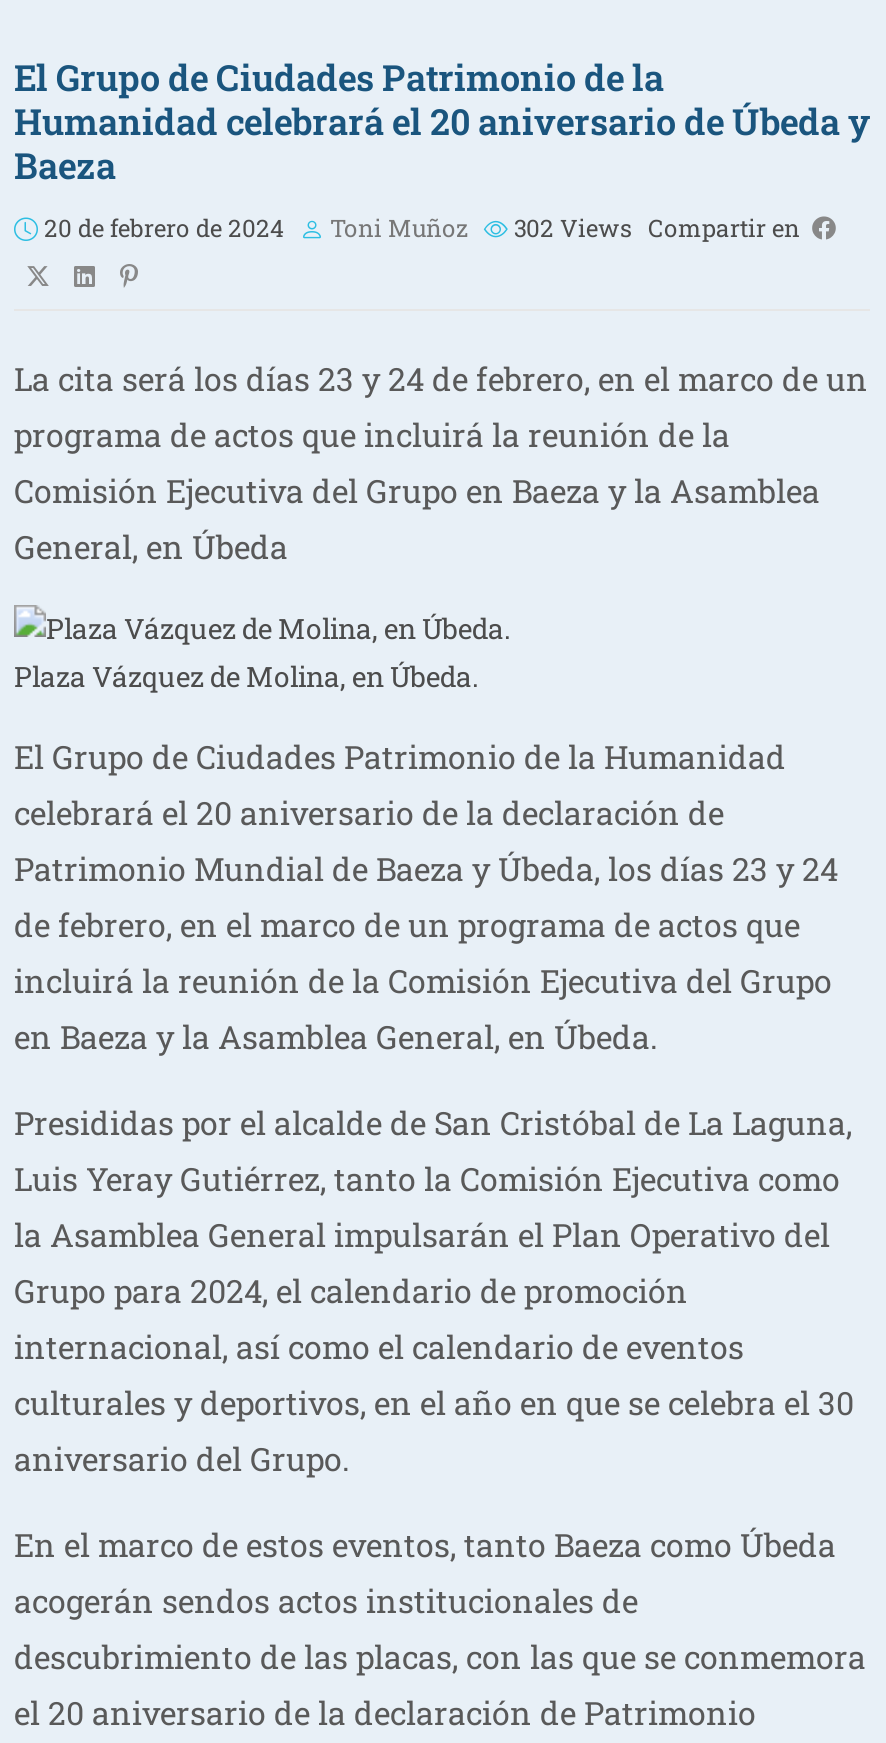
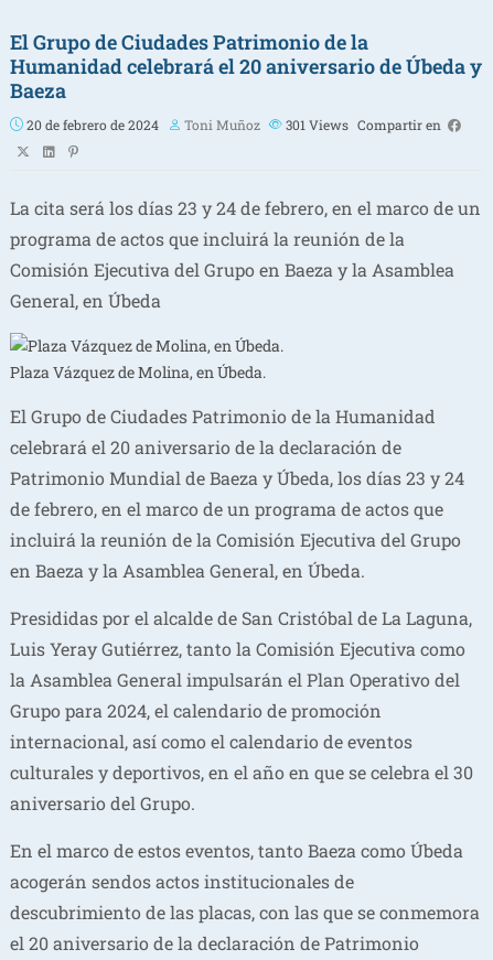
- 302 Views Compartir en
+ 301 Views Compartir en
